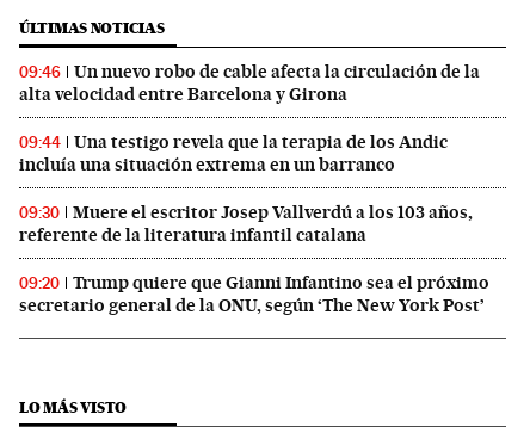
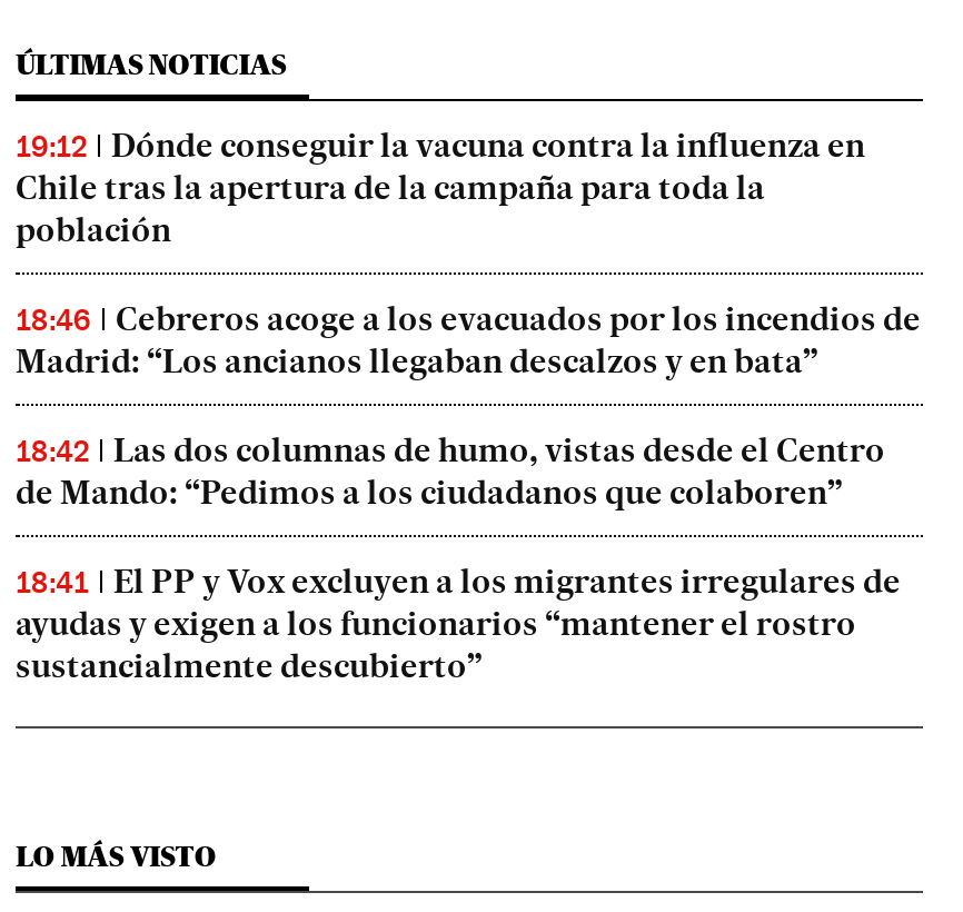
- 09:46
- Un nuevo robo de cable afecta la circulación de la
- alta velocidad entre Barcelona y Girona
+ 19:12
+ Dónde conseguir la vacuna contra la influenza en
+ Chile tras la apertura de la campaña para toda la
+ población

- 09:44
- Una testigo revela que la terapia de los Andic
- incluía una situación extrema en un barranco
+ 18:46
+ Cebreros acoge a los evacuados por los incendios de
+ Madrid: “Los ancianos llegaban descalzos y en bata”

- 09:30
- Muere el escritor Josep Vallverdú a los 103 años,
- referente de la literatura infantil catalana
+ 18:42
+ Las dos columnas de humo, vistas desde el Centro
+ de Mando: “Pedimos a los ciudadanos que colaboren”

- 09:20
- Trump quiere que Gianni Infantino sea el próximo
- secretario general de la ONU, según ‘The New York Post’
+ 18:41
+ El PP y Vox excluyen a los migrantes irregulares de
+ ayudas y exigen a los funcionarios “mantener el rostro
+ sustancialmente descubierto”
